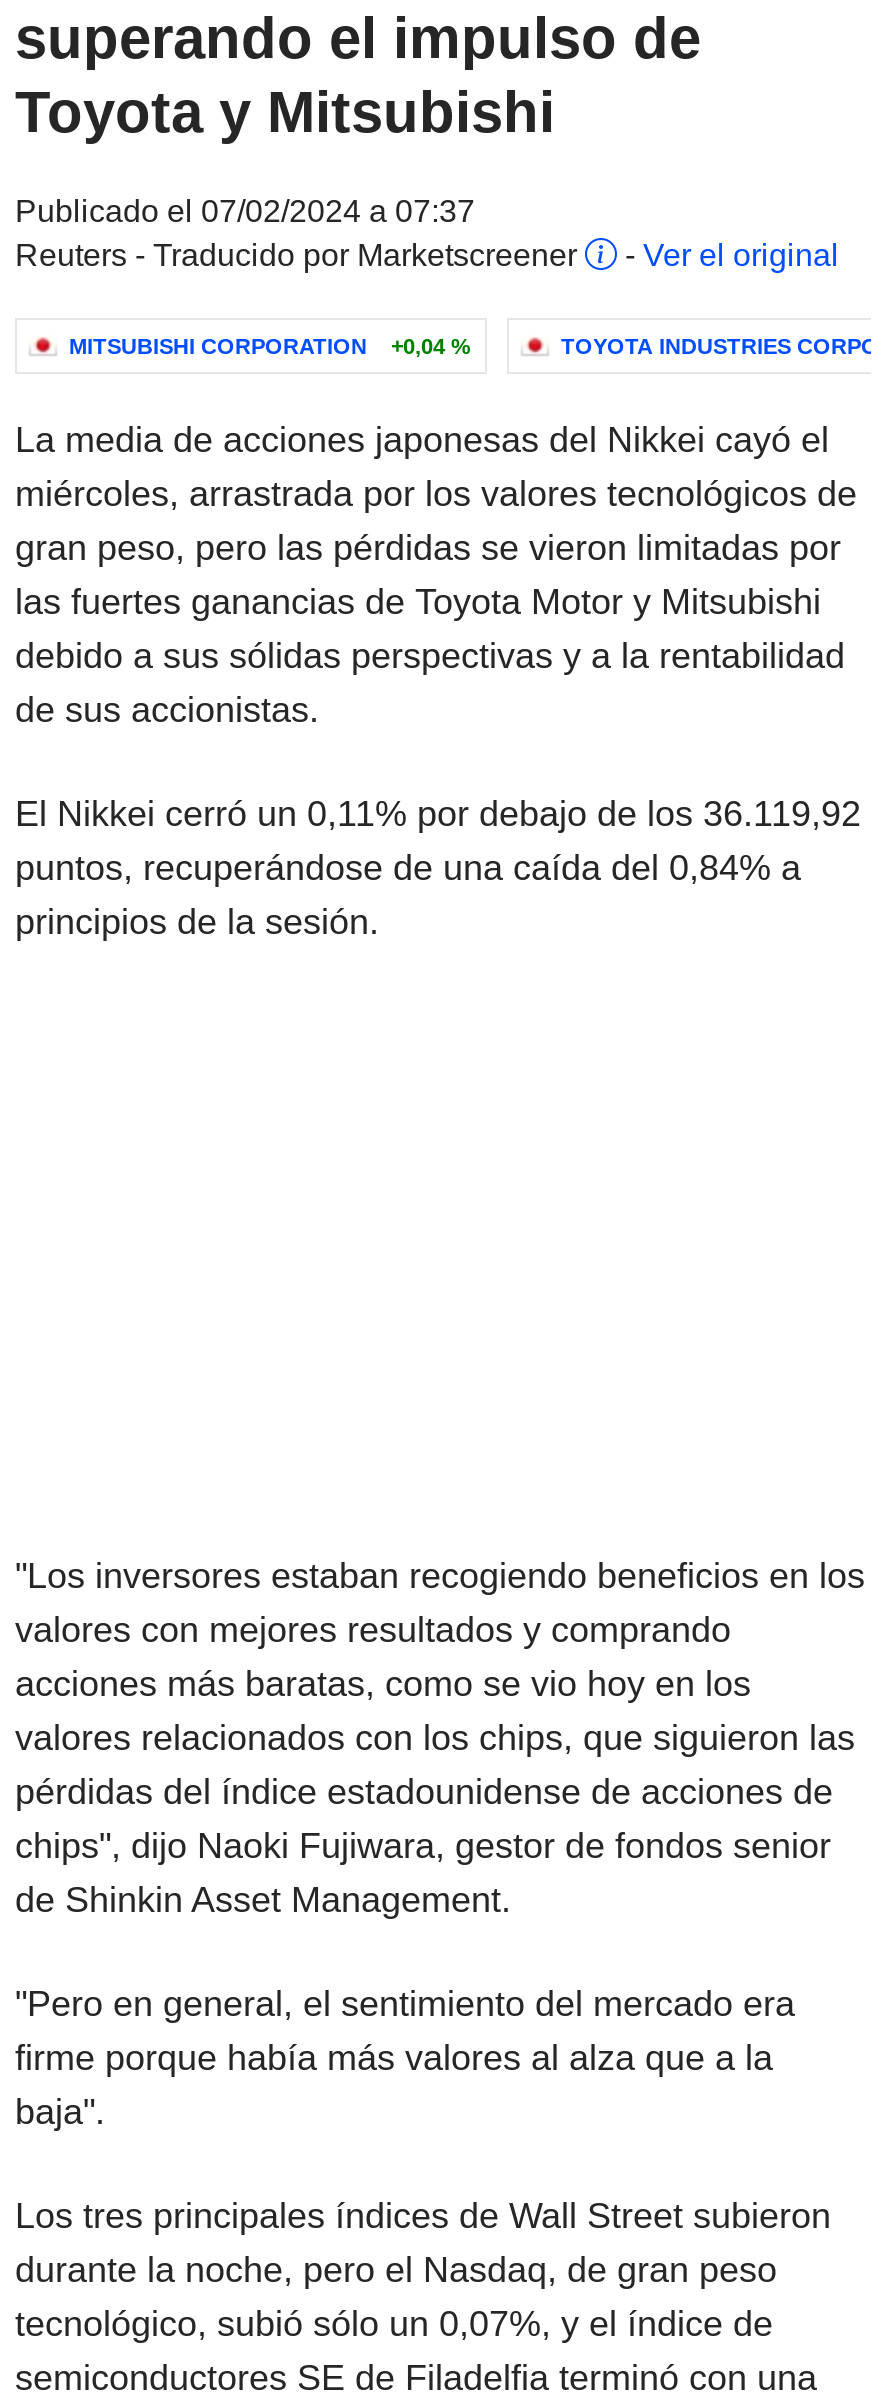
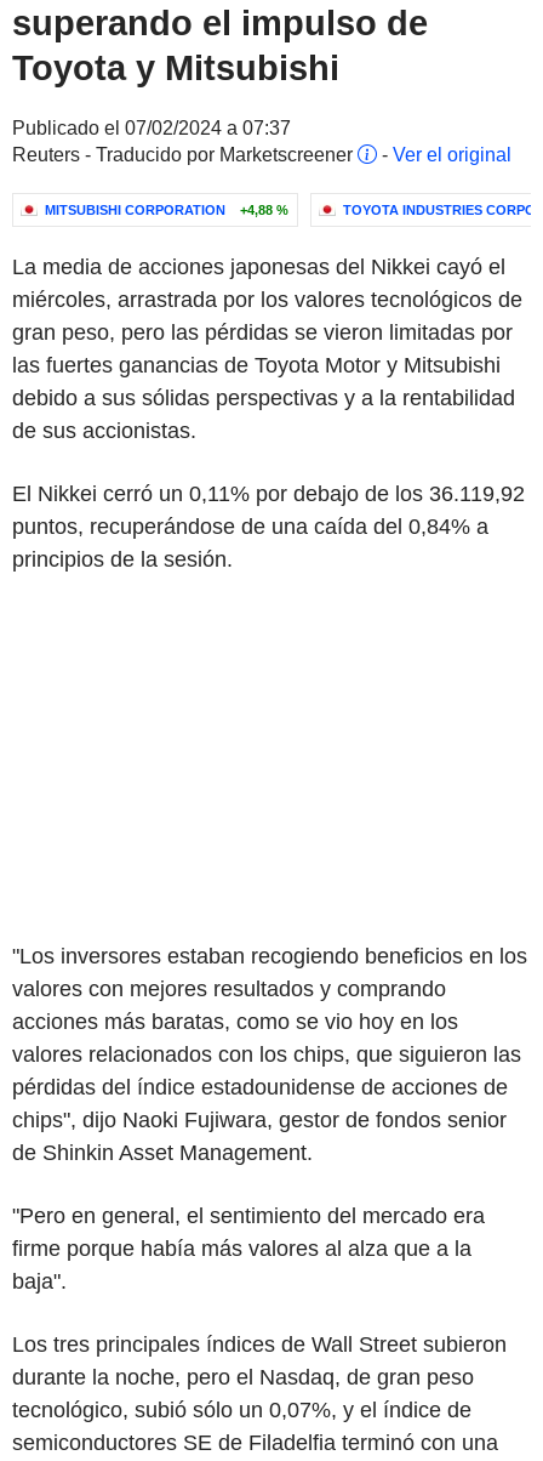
- MITSUBISHI CORPORATION +0,04 %
+ MITSUBISHI CORPORATION +4,88 %
